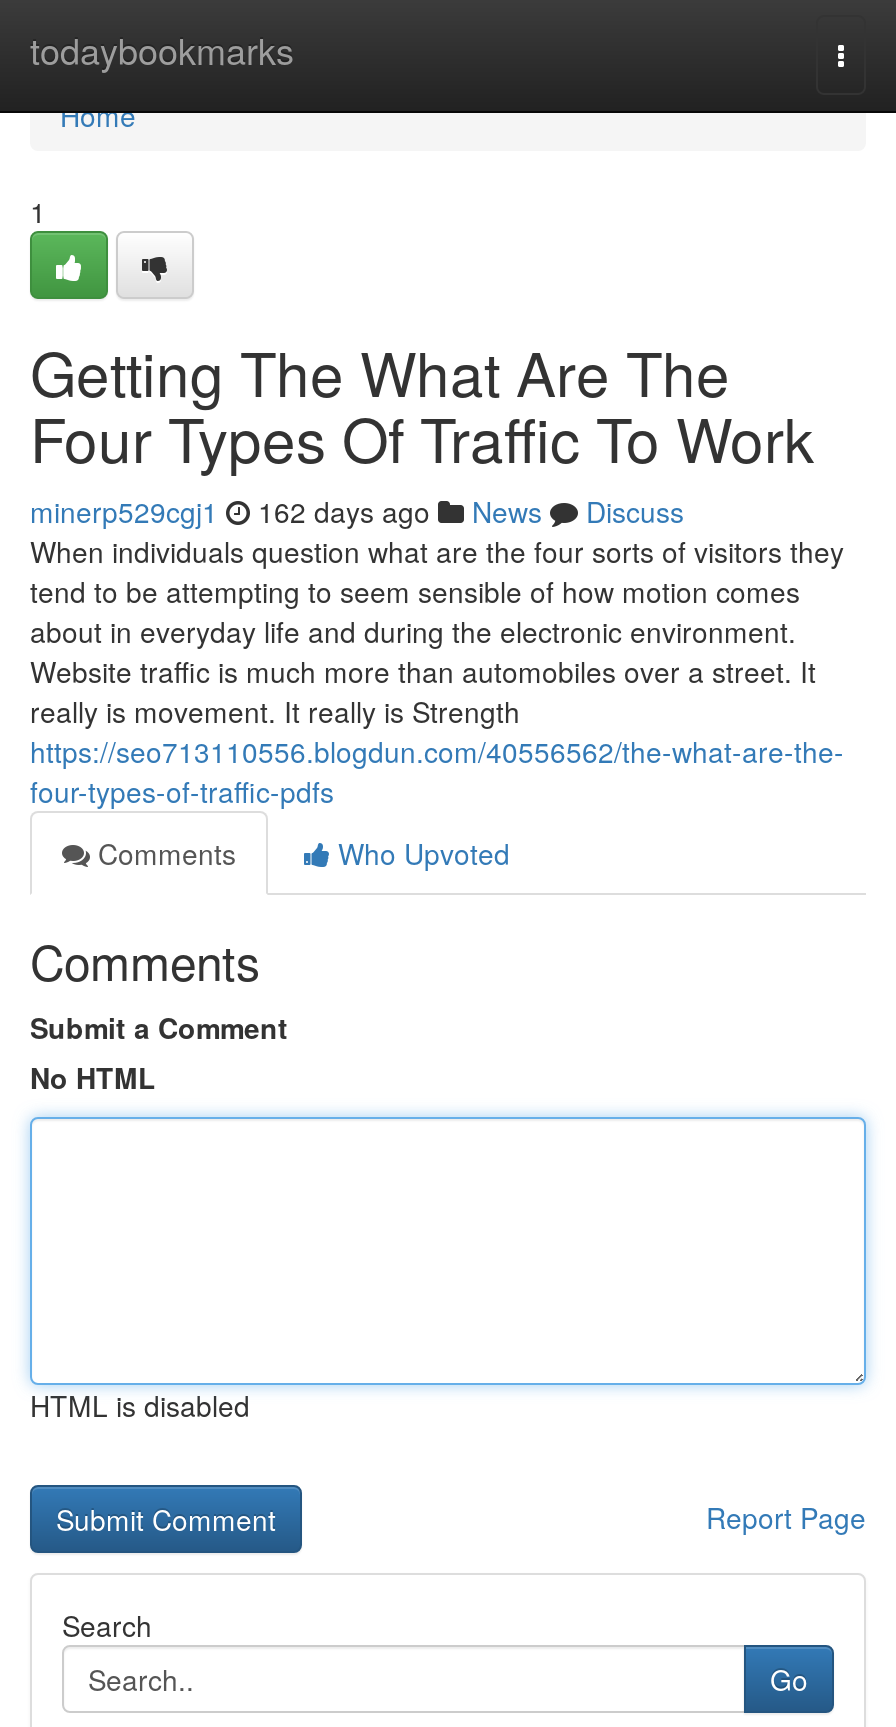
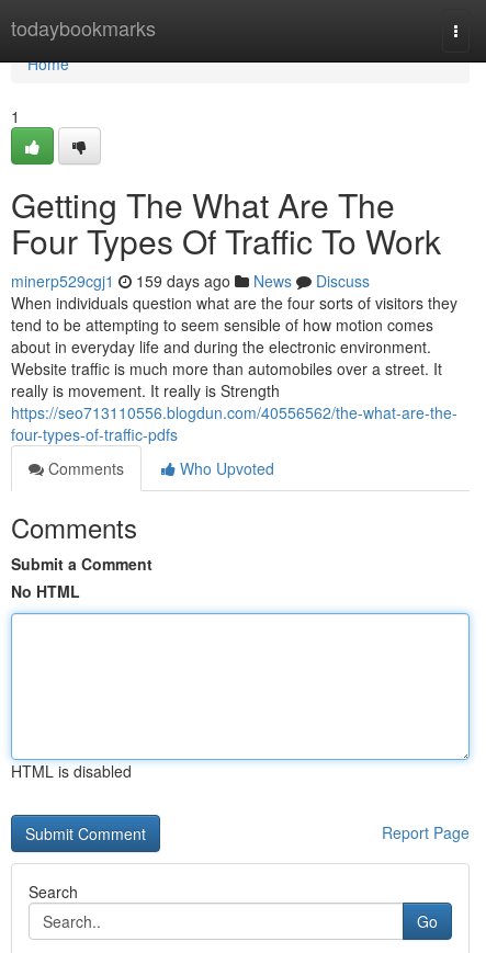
- minerp529cgj1 162 days ago News Discuss
+ minerp529cgj1 159 days ago News Discuss
